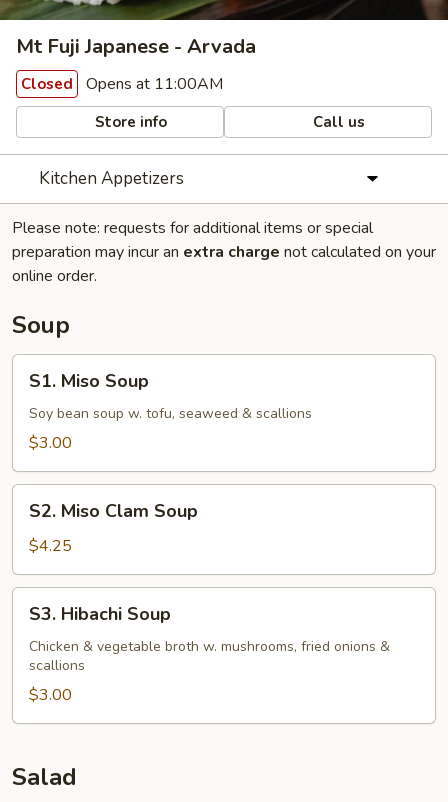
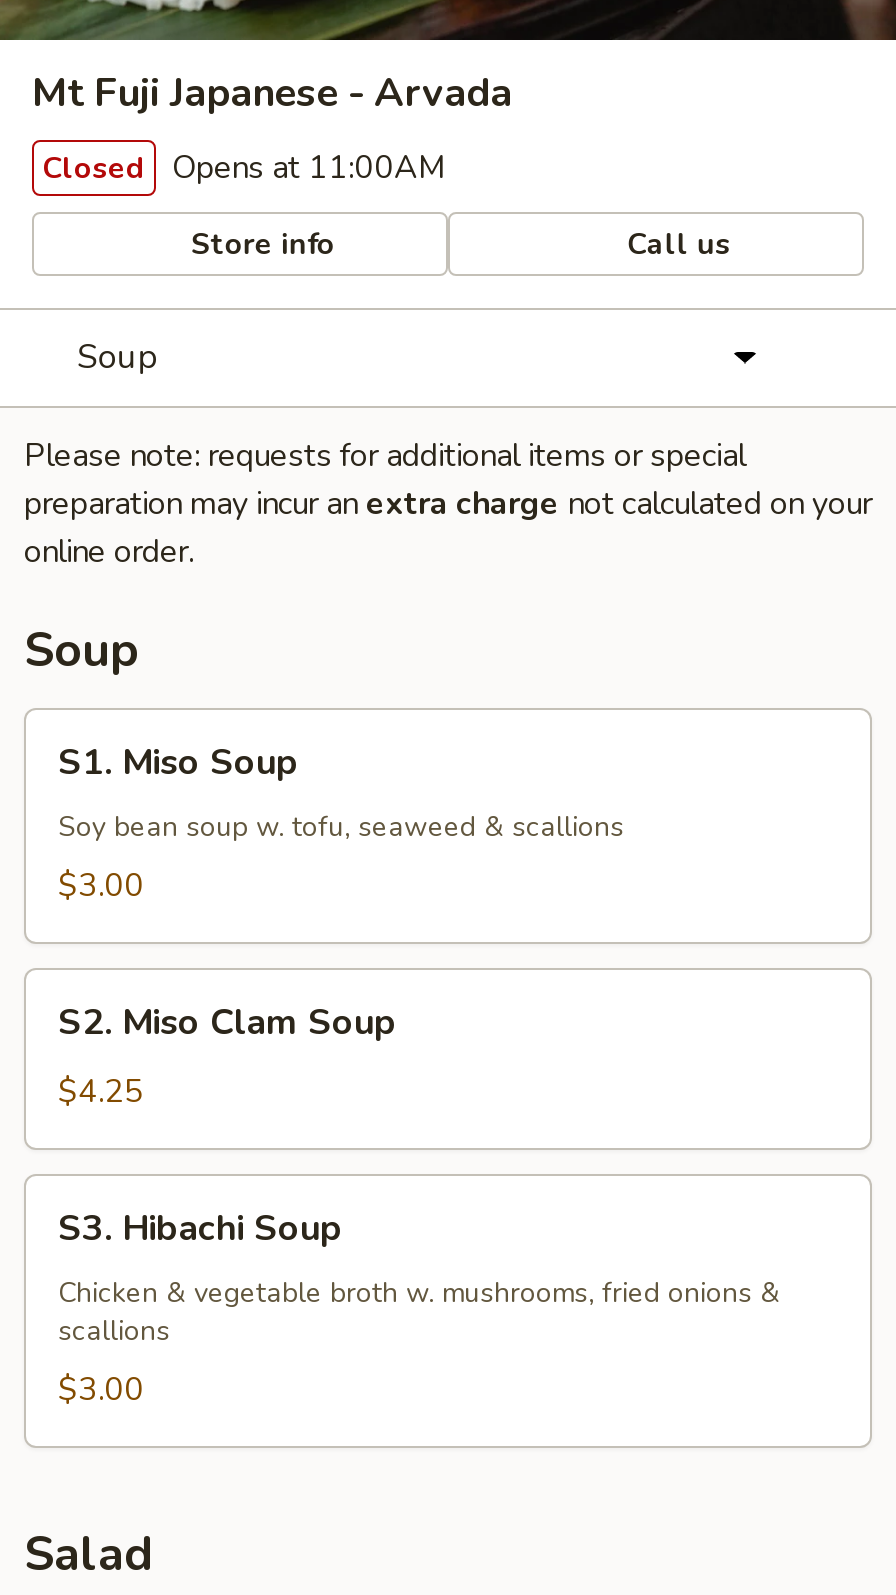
- Kitchen Appetizers
+ Soup
